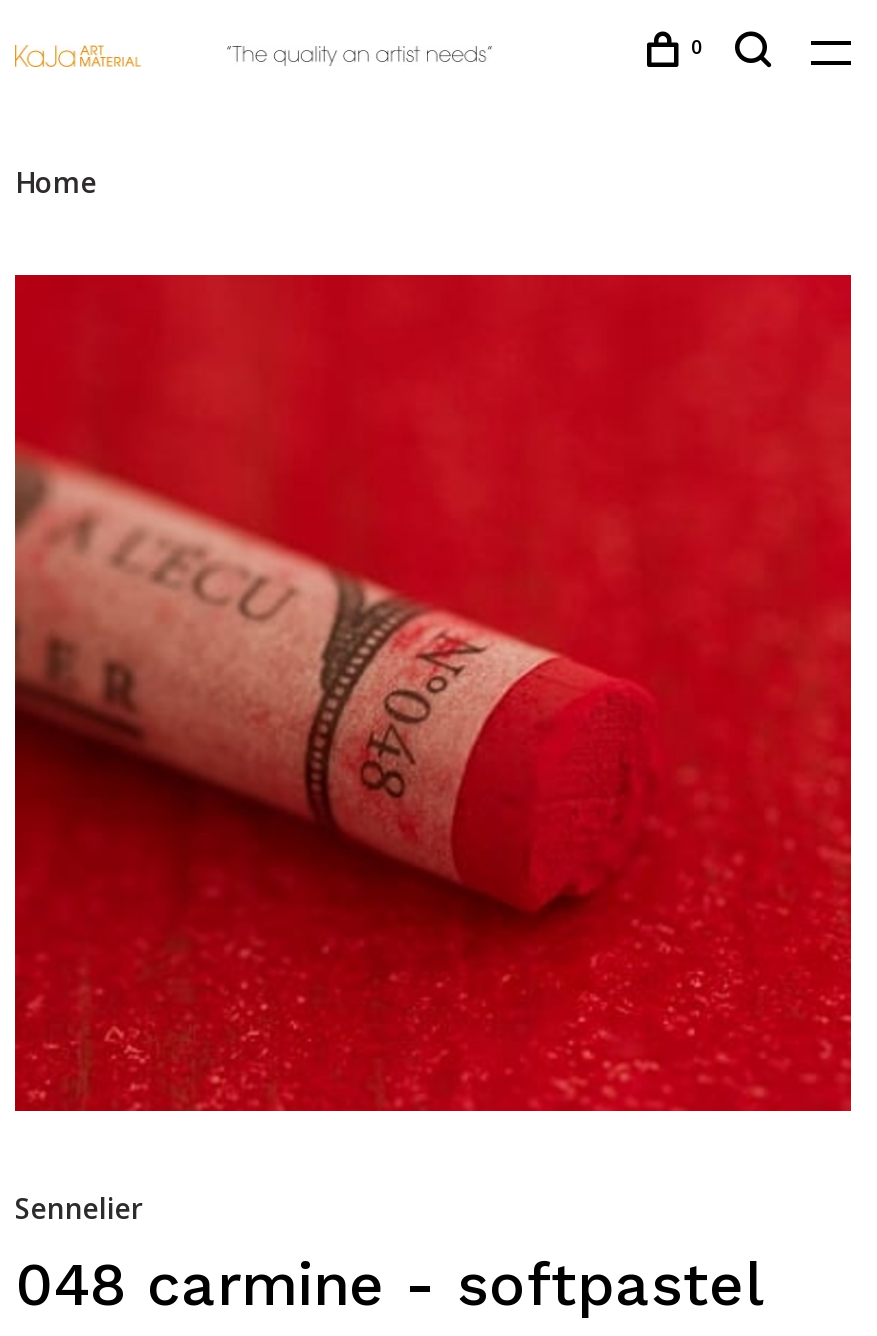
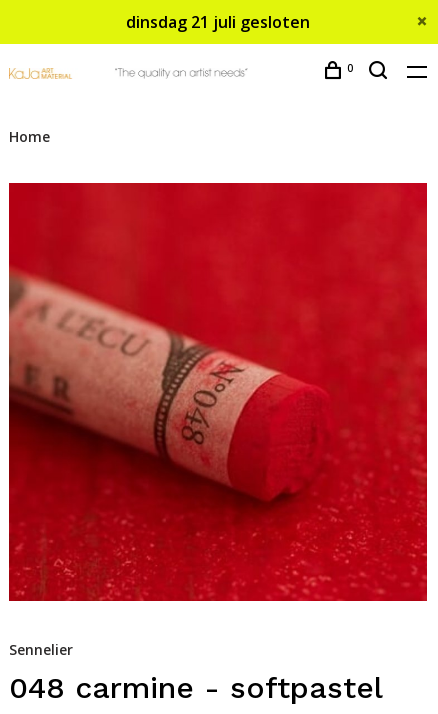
+ dinsdag 21 juli gesloten
